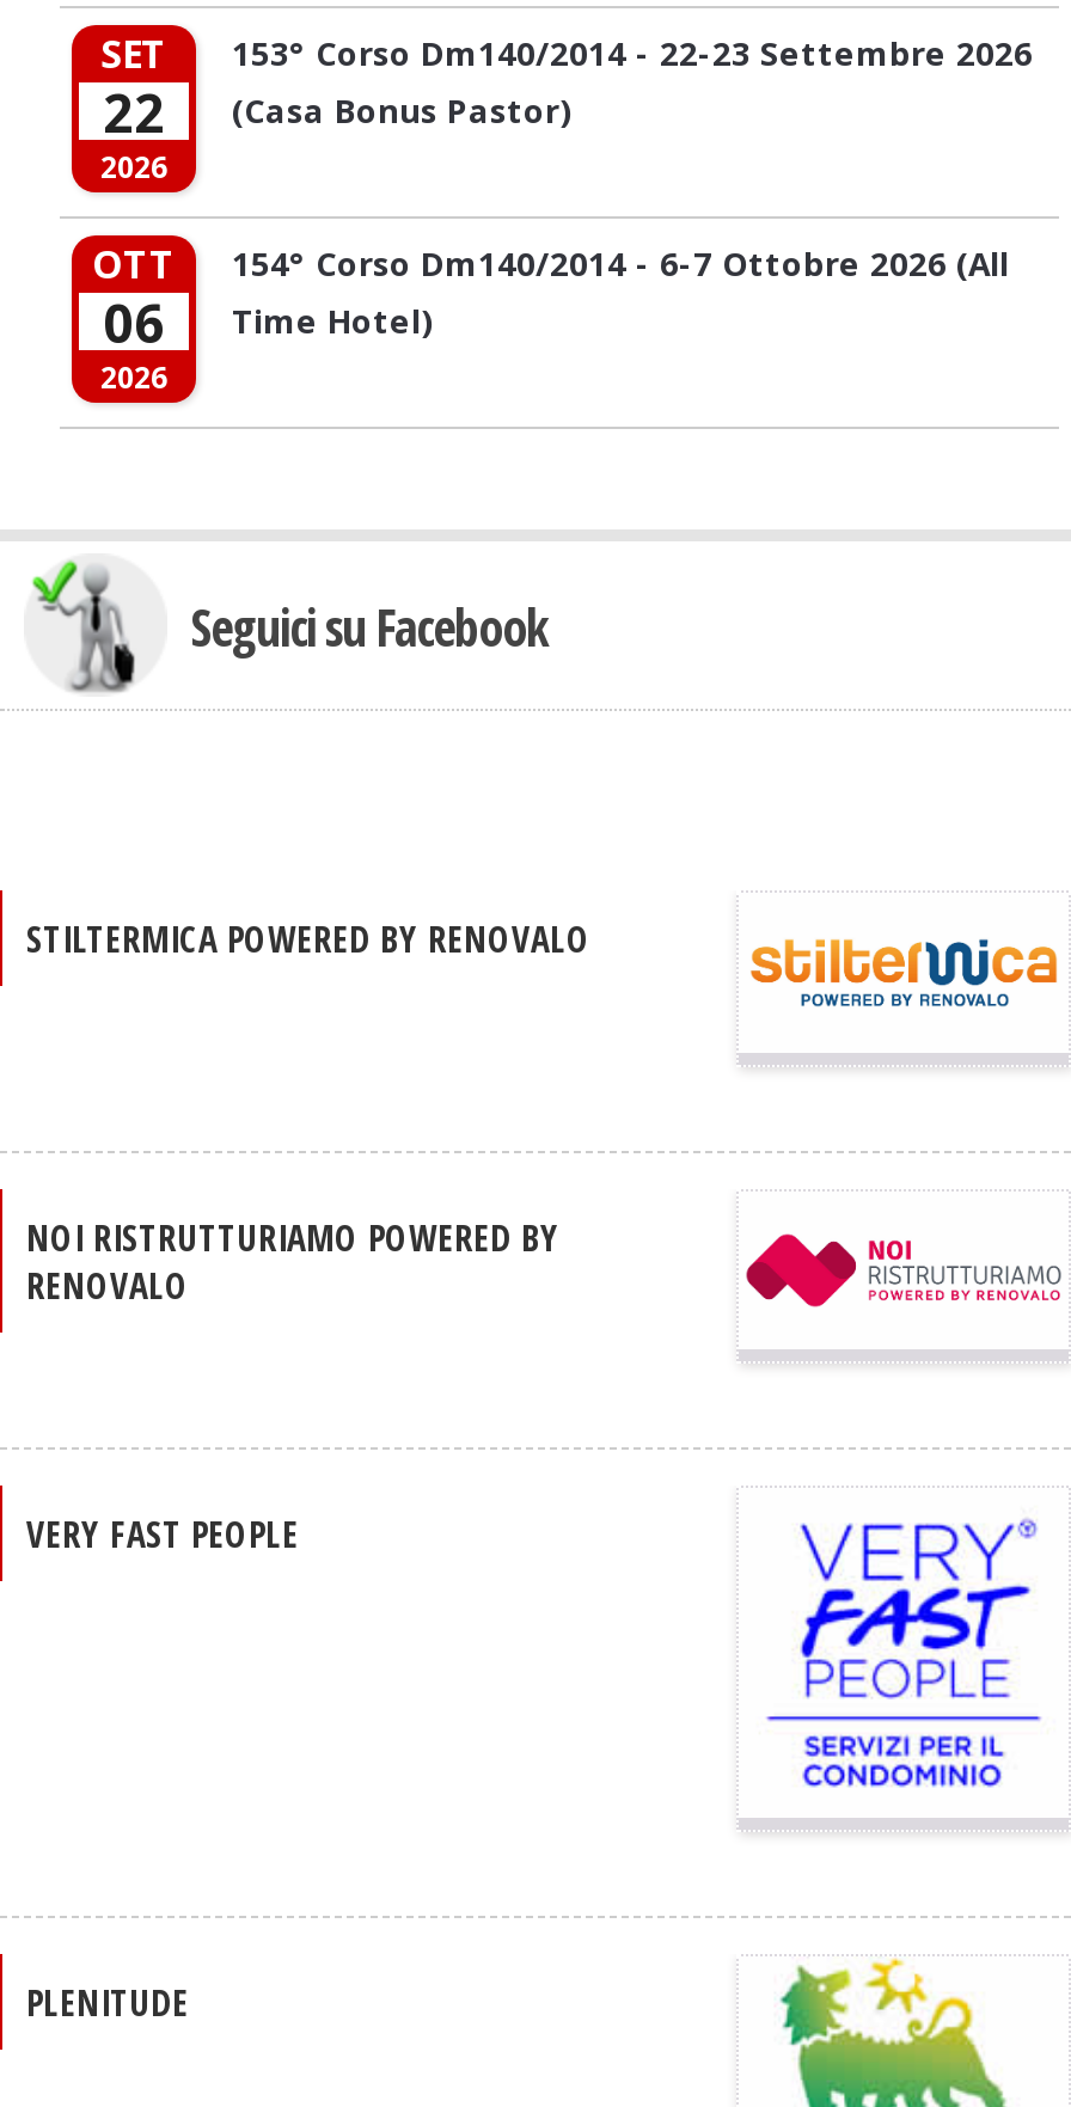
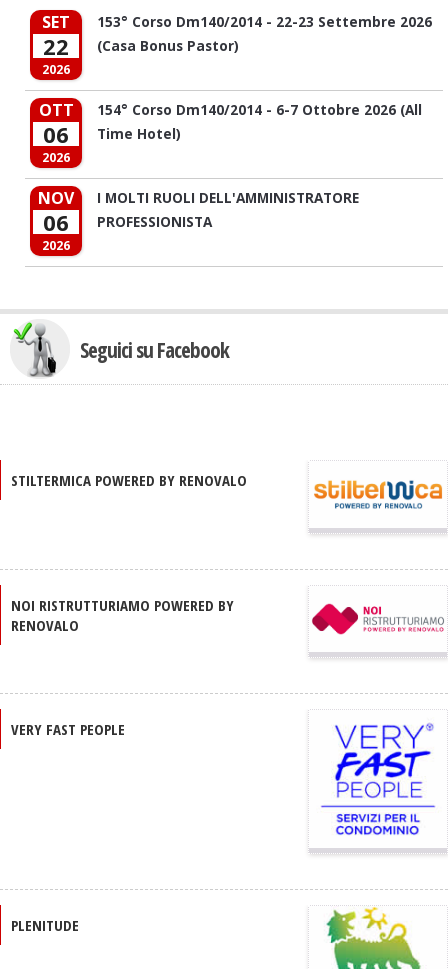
+ NOV
+ 06
+ 2026

+ I MOLTI RUOLI DELL'AMMINISTRATORE
+ PROFESSIONISTA
